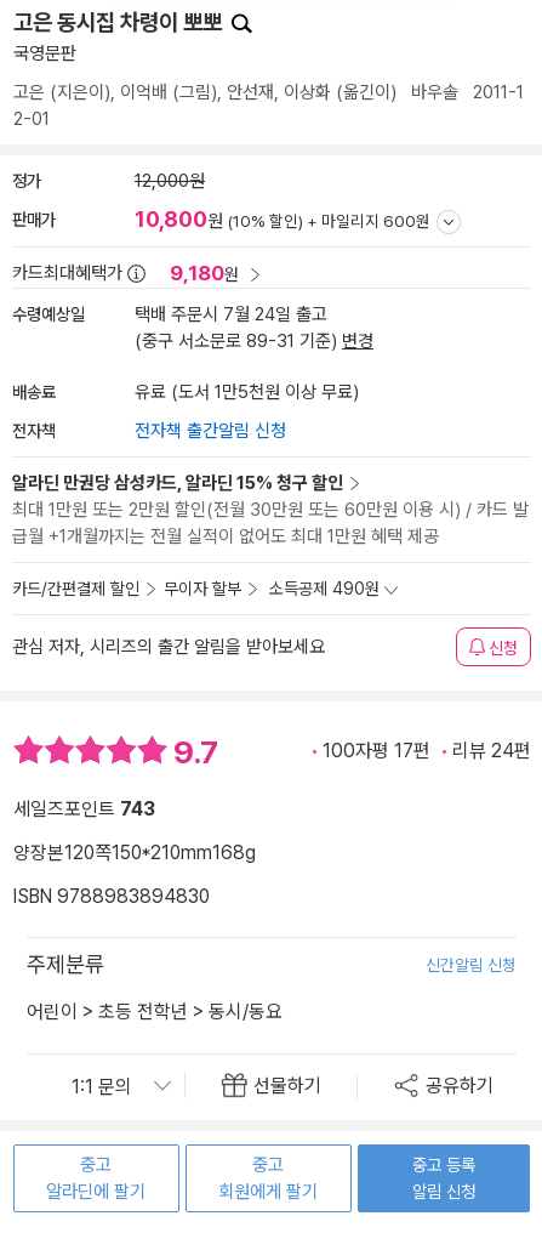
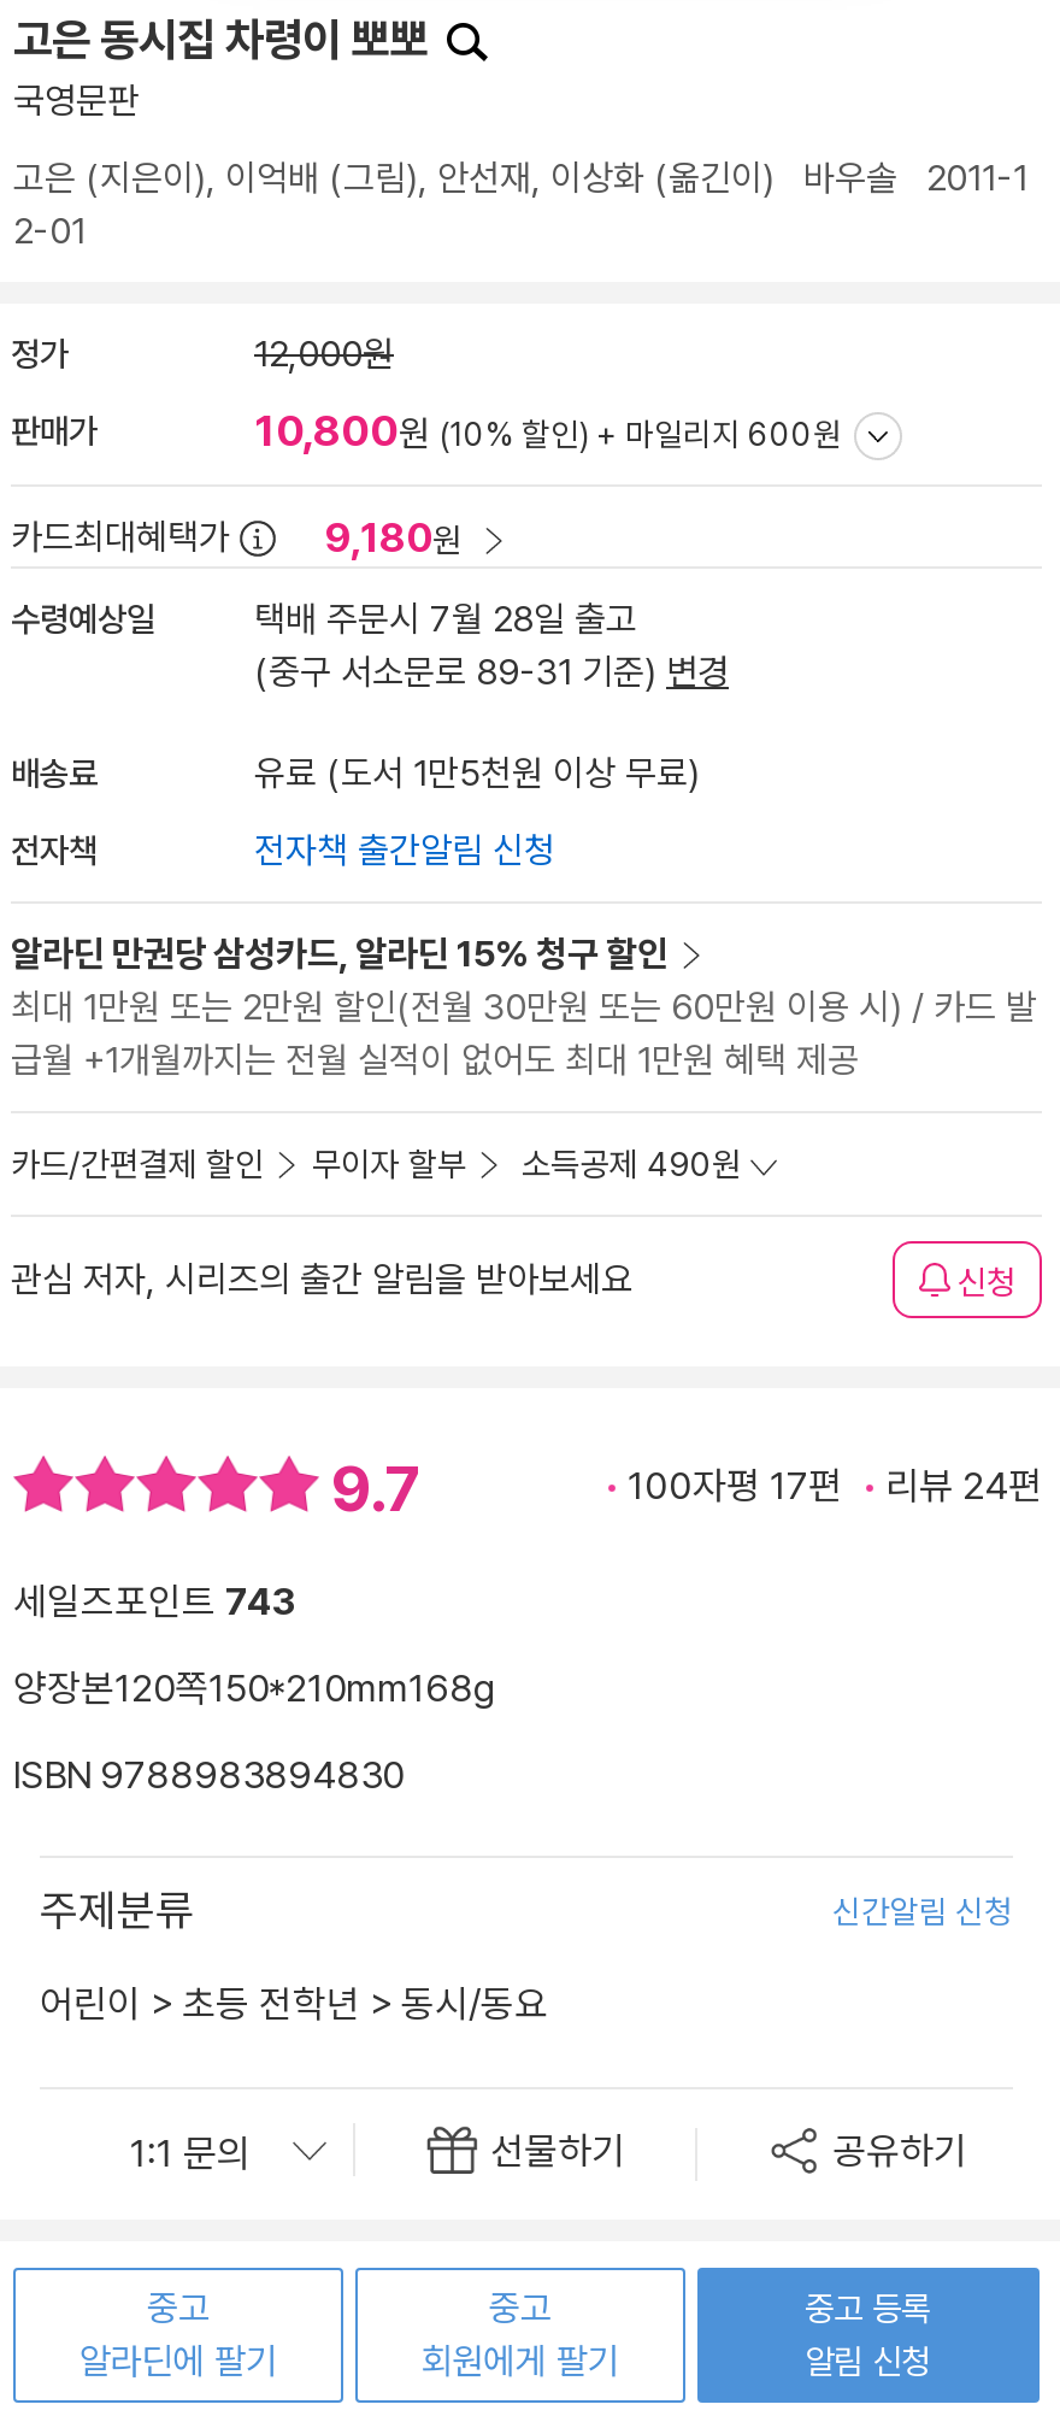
- 택배 주문시 7월 24일 출고
+ 택배 주문시 7월 28일 출고
